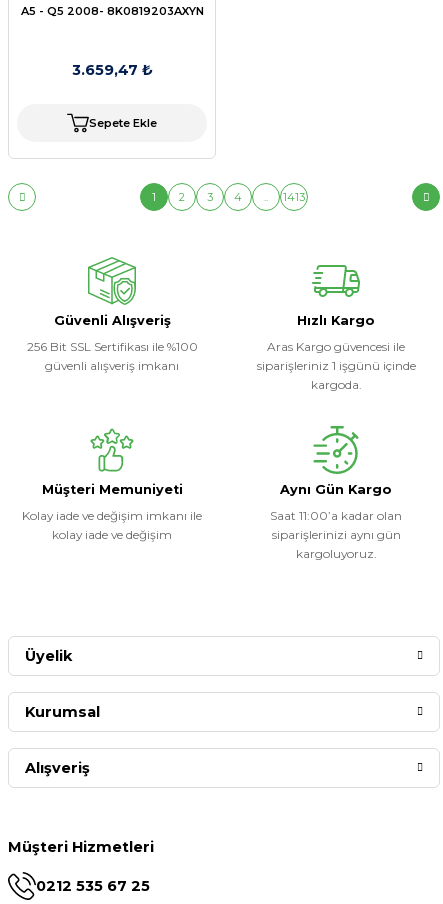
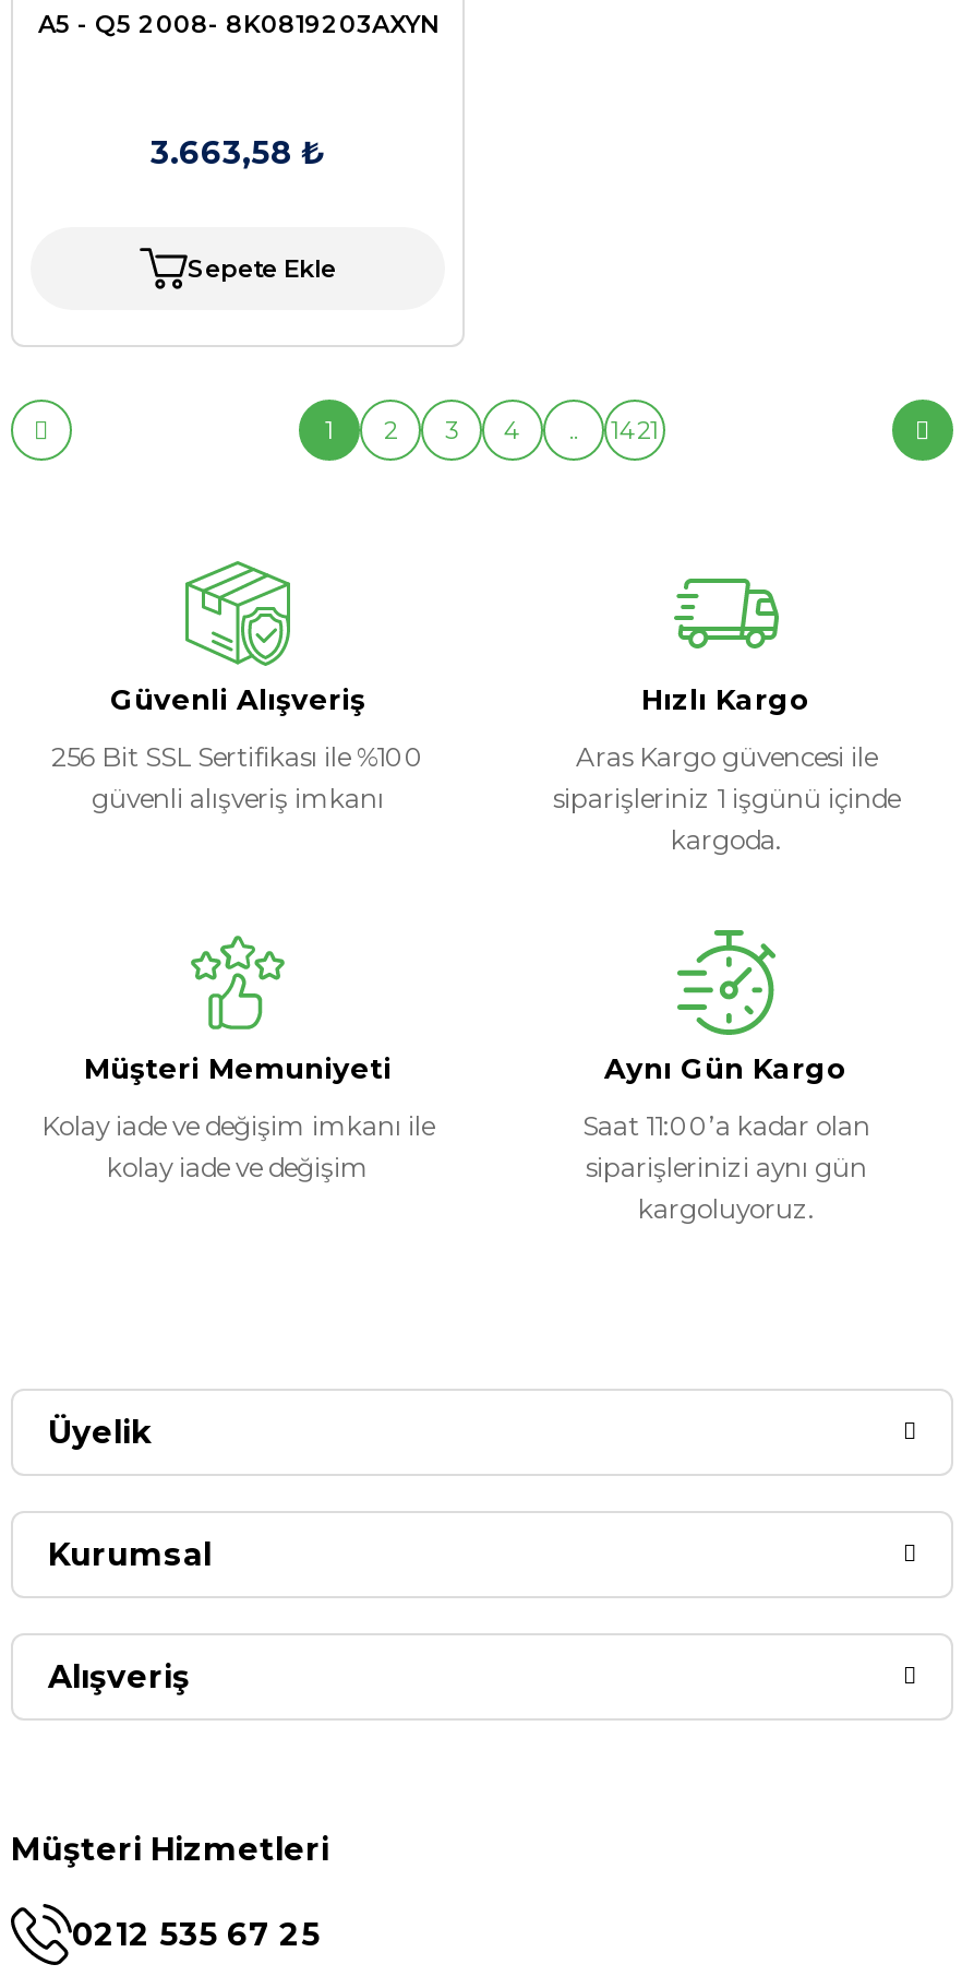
- 3.659,47 ₺
+ 3.663,58 ₺

- 1413
+ 1421
